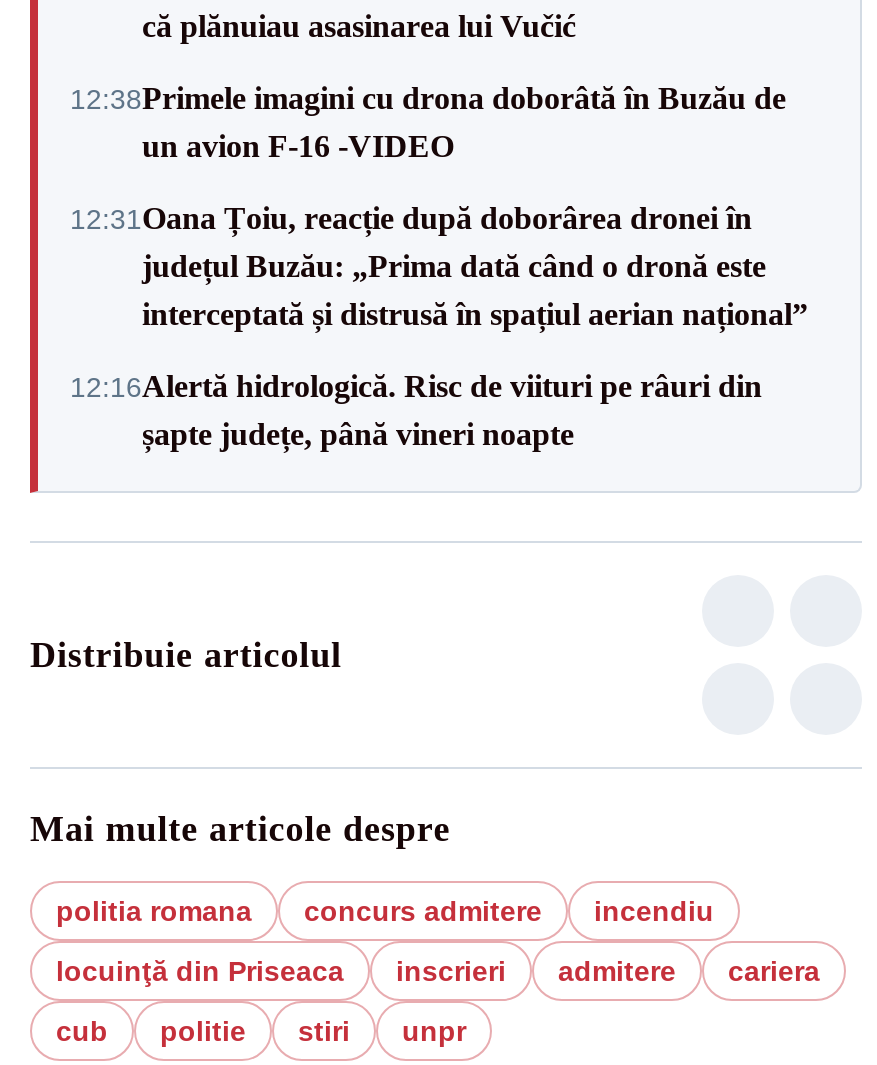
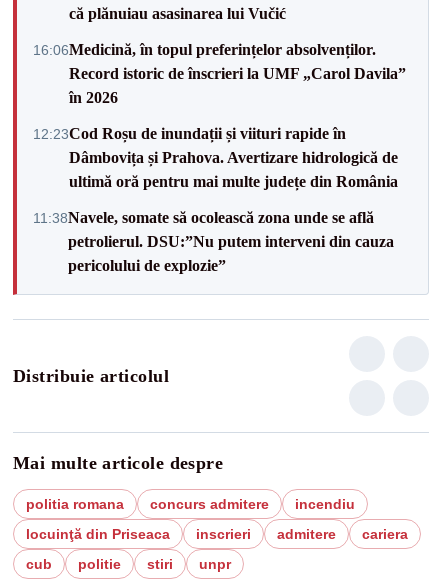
- 12:38Primele imagini cu drona doborâtă în Buzău de
- un avion F-16 -VIDEO
+ 16:06Medicină, în topul preferințelor absolvenților.
+ Record istoric de înscrieri la UMF „Carol Davila”
+ în 2026

- 12:31Oana Țoiu, reacție după doborârea dronei în
- județul Buzău: „Prima dată când o dronă este
- interceptată și distrusă în spațiul aerian național”
+ 12:23Cod Roșu de inundații și viituri rapide în
+ Dâmbovița și Prahova. Avertizare hidrologică de
+ ultimă oră pentru mai multe județe din România

- 12:16Alertă hidrologică. Risc de viituri pe râuri din
- șapte județe, până vineri noapte
+ 11:38Navele, somate să ocolească zona unde se află
+ petrolierul. DSU:”Nu putem interveni din cauza
+ pericolului de explozie”
